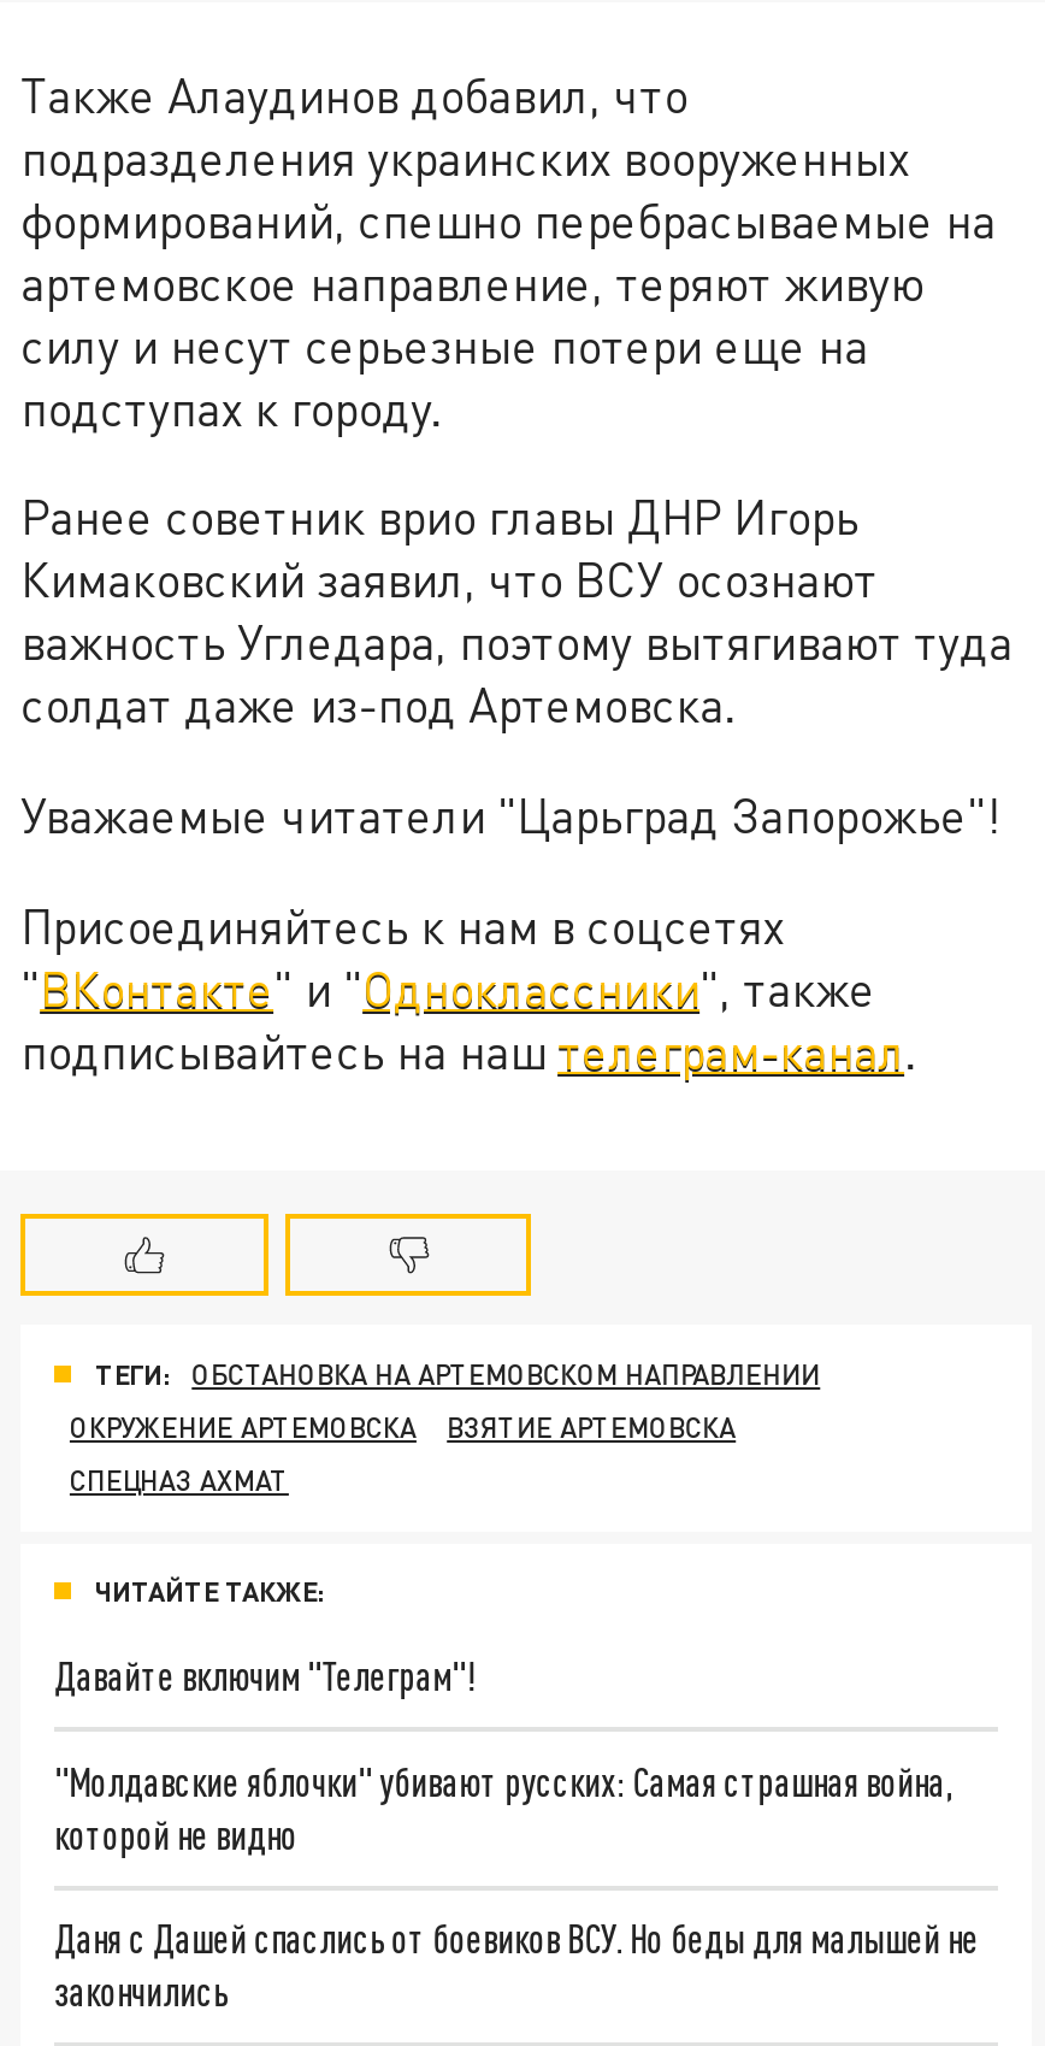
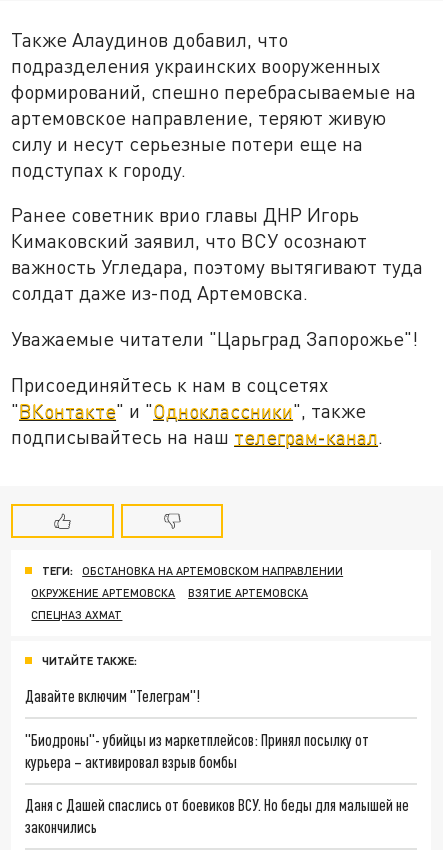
- "Молдавские яблочки" убивают русских: Самая страшная война,
- которой не видно
+ "Биодроны"- убийцы из маркетплейсов: Принял посылку от
+ курьера – активировал взрыв бомбы
